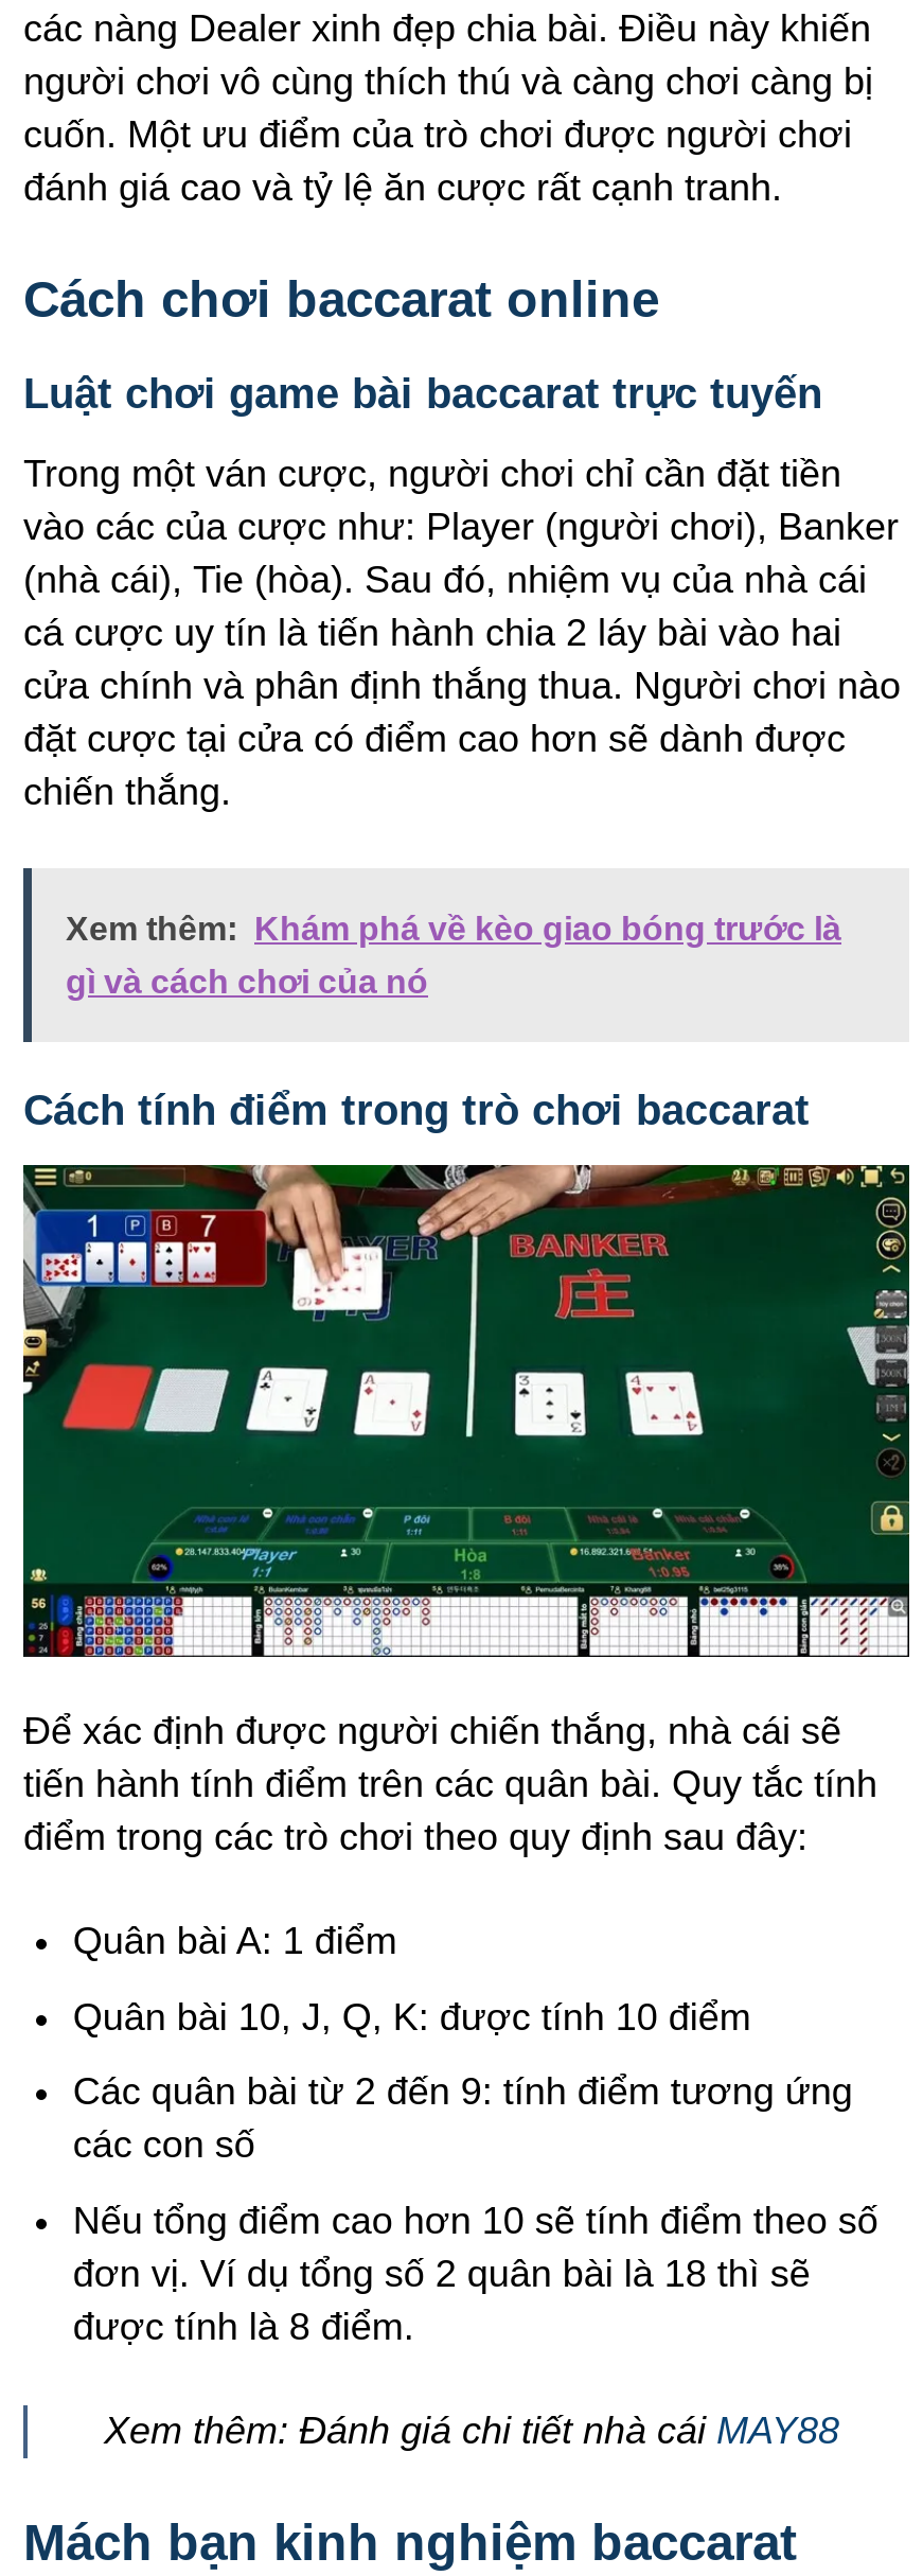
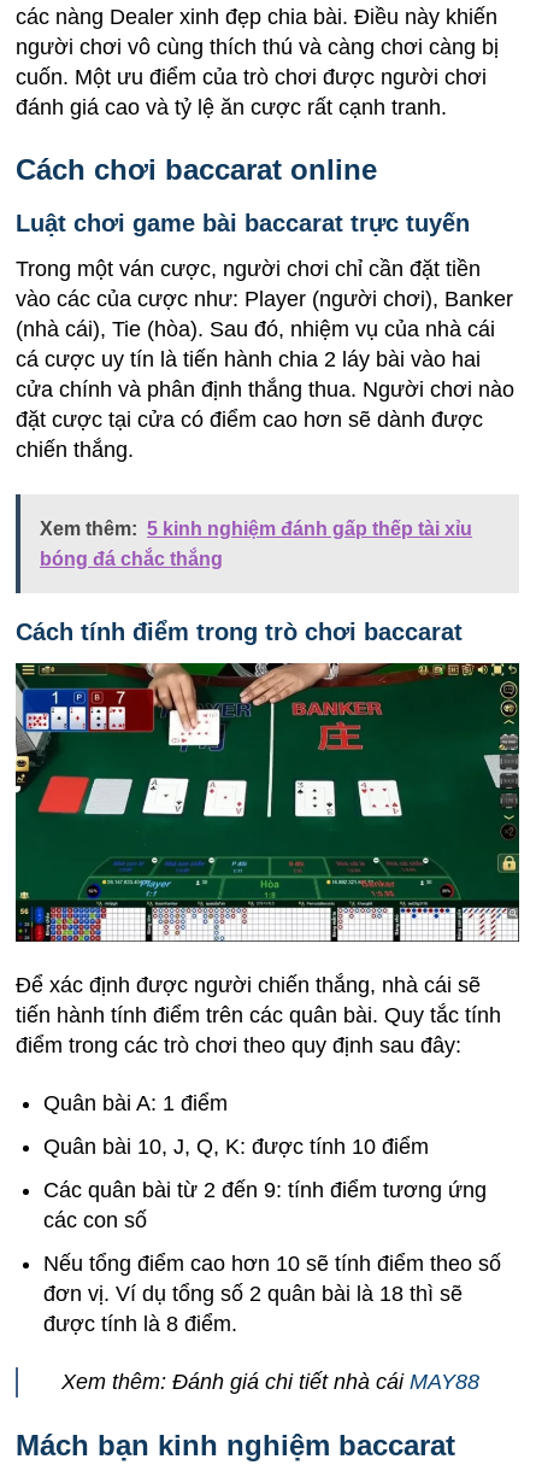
- Xem thêm: Khám phá về kèo giao bóng trước là
+ Xem thêm: 5 kinh nghiệm đánh gấp thếp tài xỉu

- gì và cách chơi của nó
+ bóng đá chắc thắng
